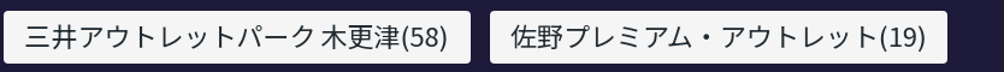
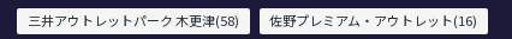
- 佐野プレミアム・アウトレット(19)
+ 佐野プレミアム・アウトレット(16)
